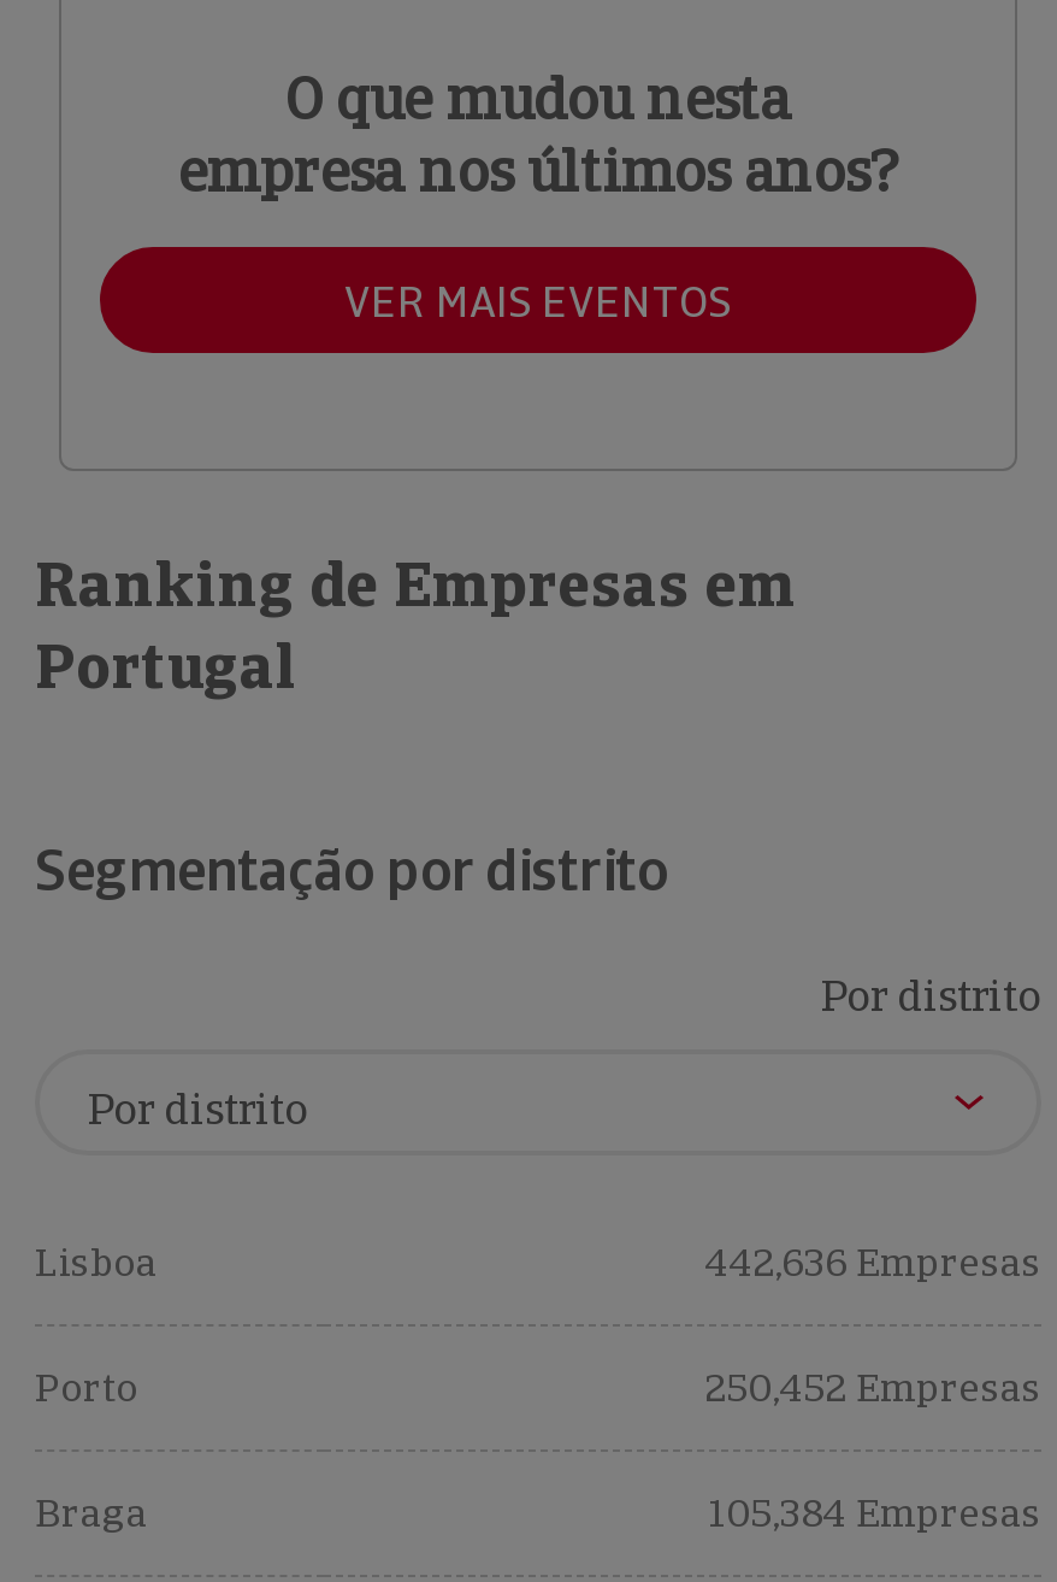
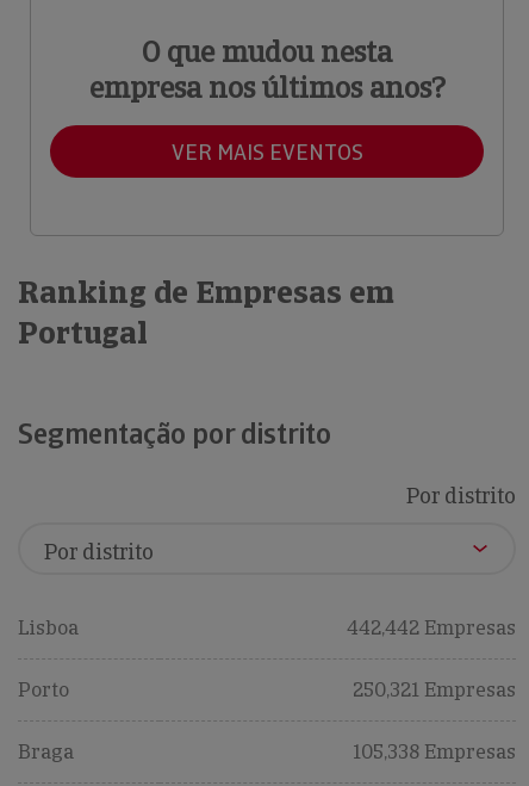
- 442,636 Empresas
+ 442,442 Empresas

- 250,452 Empresas
+ 250,321 Empresas

- 105,384 Empresas
+ 105,338 Empresas
